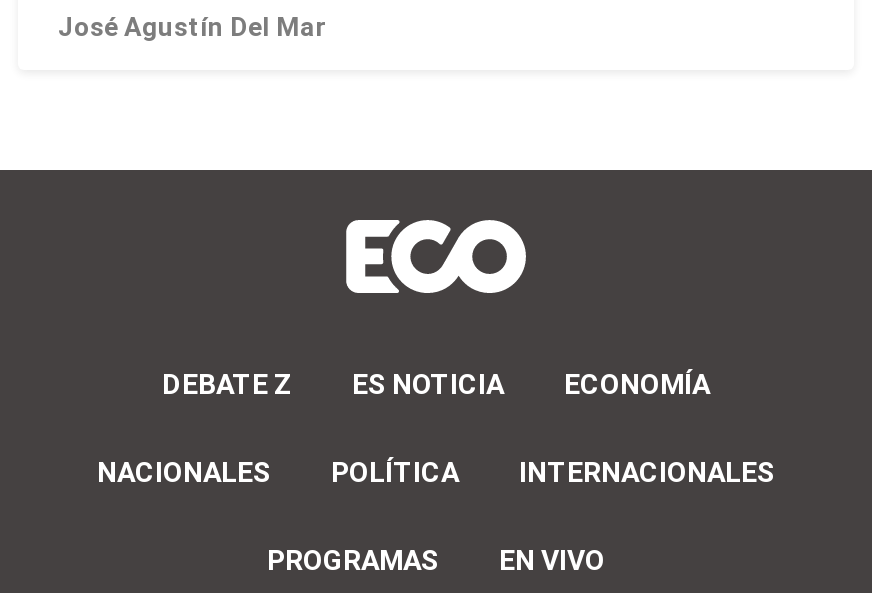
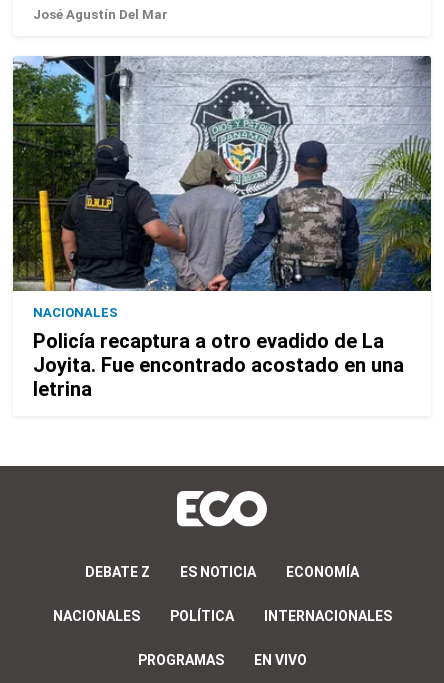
+ [image]
+ NACIONALES
+ Policía recaptura a otro evadido de La
+ Joyita. Fue encontrado acostado en una
+ letrina
